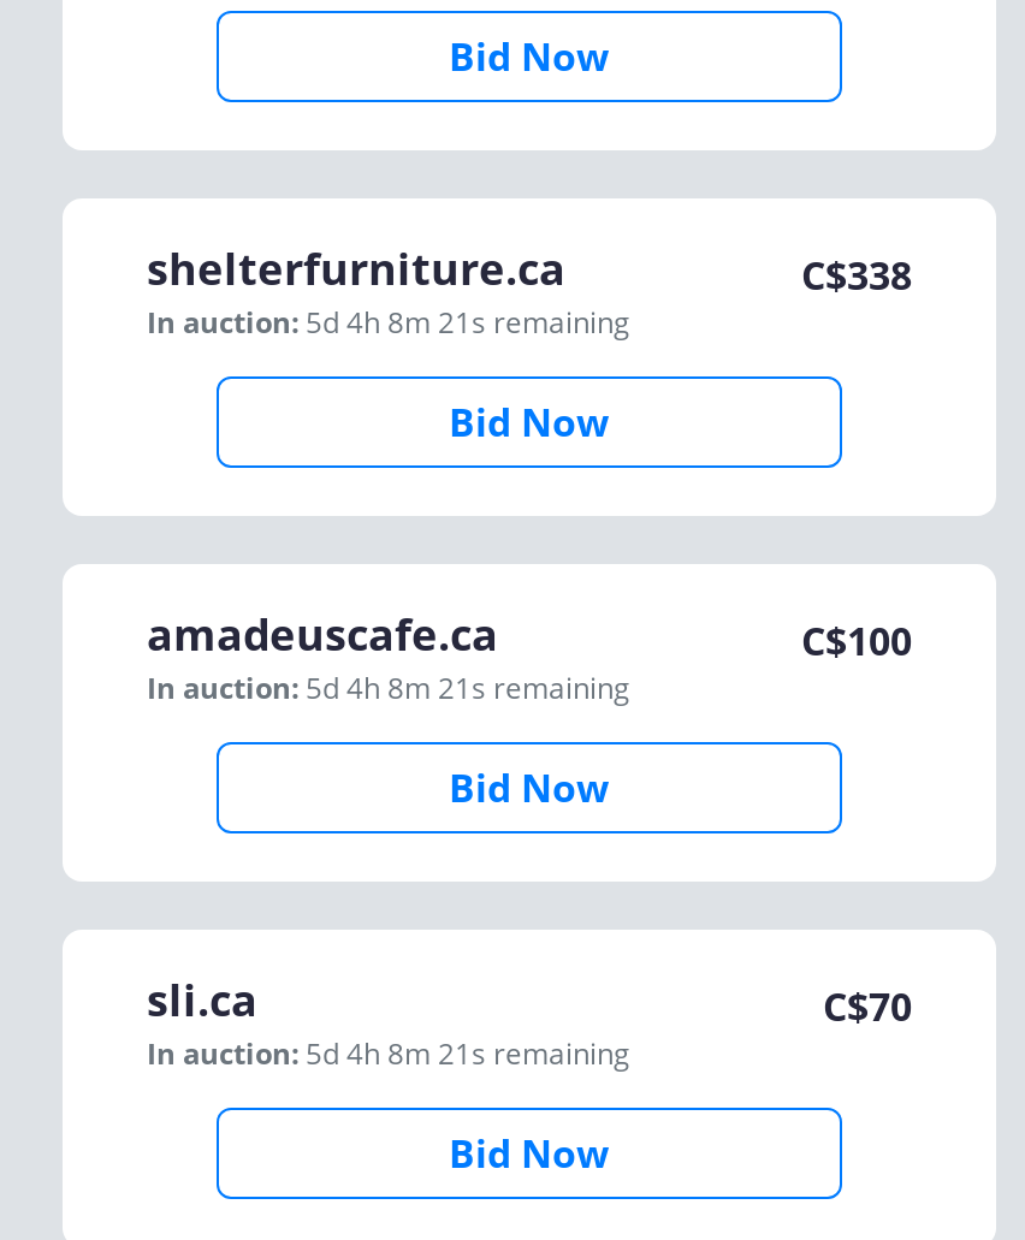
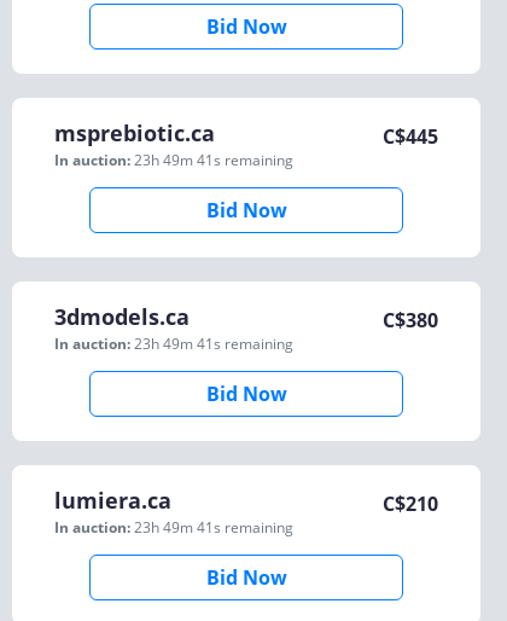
- shelterfurniture.ca
- In auction: 5d 4h 8m 21s remaining
+ msprebiotic.ca
+ In auction: 23h 49m 41s remaining

- C$338
+ C$445

- amadeuscafe.ca
- In auction: 5d 4h 8m 21s remaining
+ 3dmodels.ca
+ In auction: 23h 49m 41s remaining

- C$100
+ C$380

- sli.ca
- In auction: 5d 4h 8m 21s remaining
+ lumiera.ca
+ In auction: 23h 49m 41s remaining

- C$70
+ C$210
